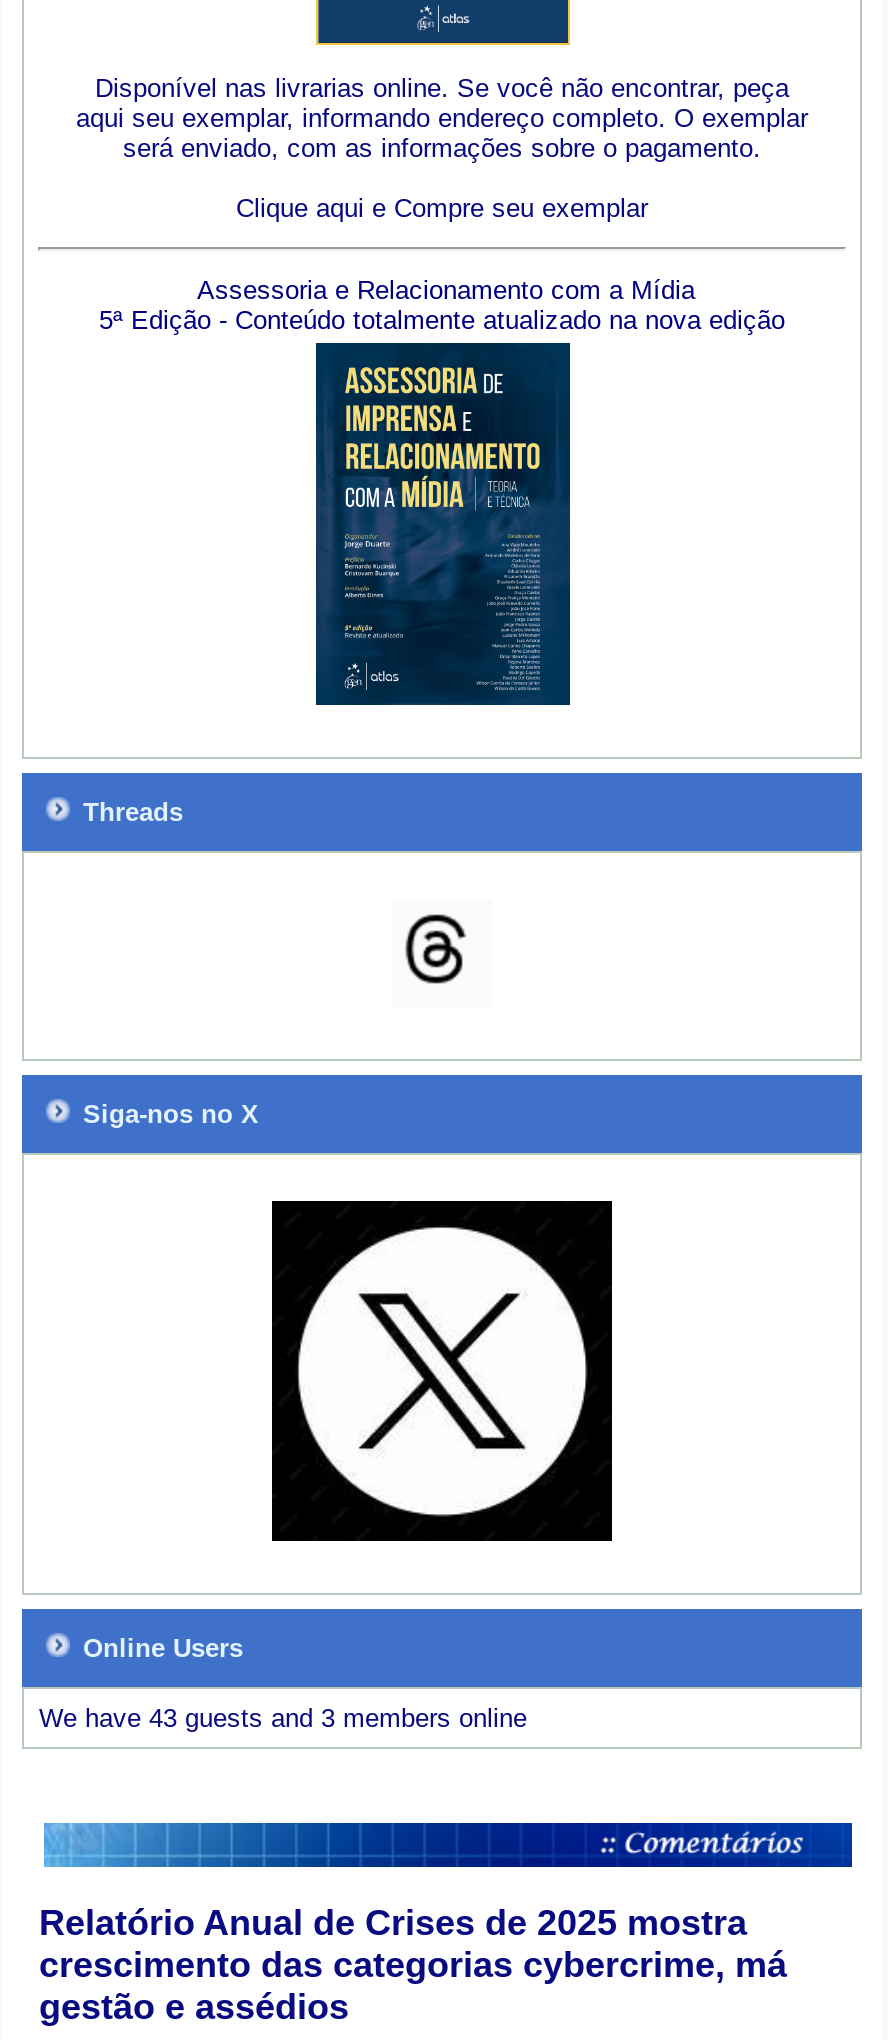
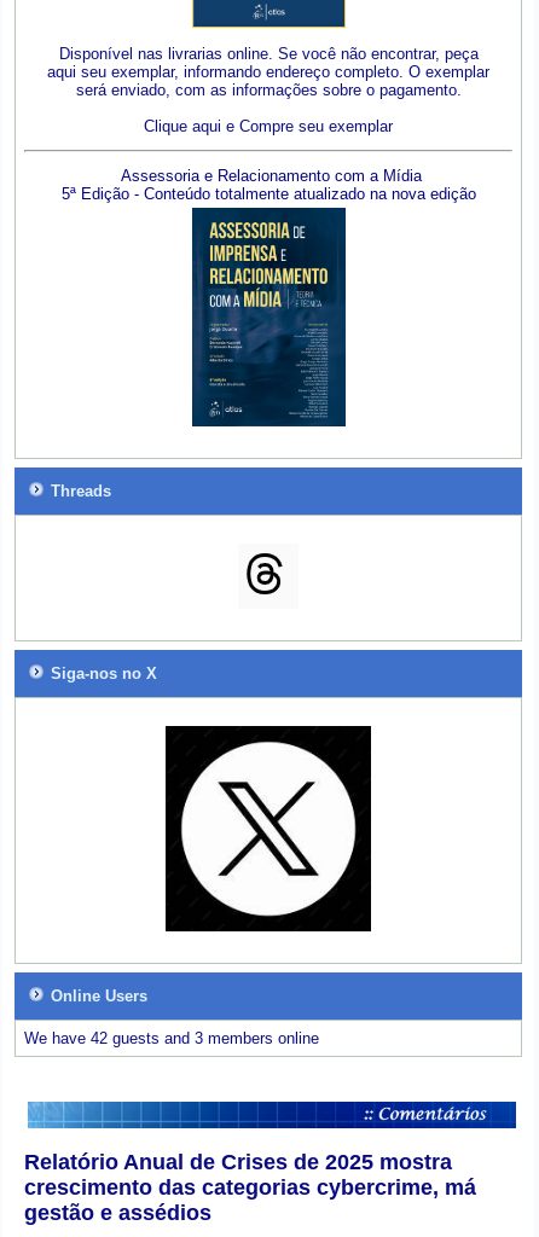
- We have 43 guests and 3 members online
+ We have 42 guests and 3 members online
